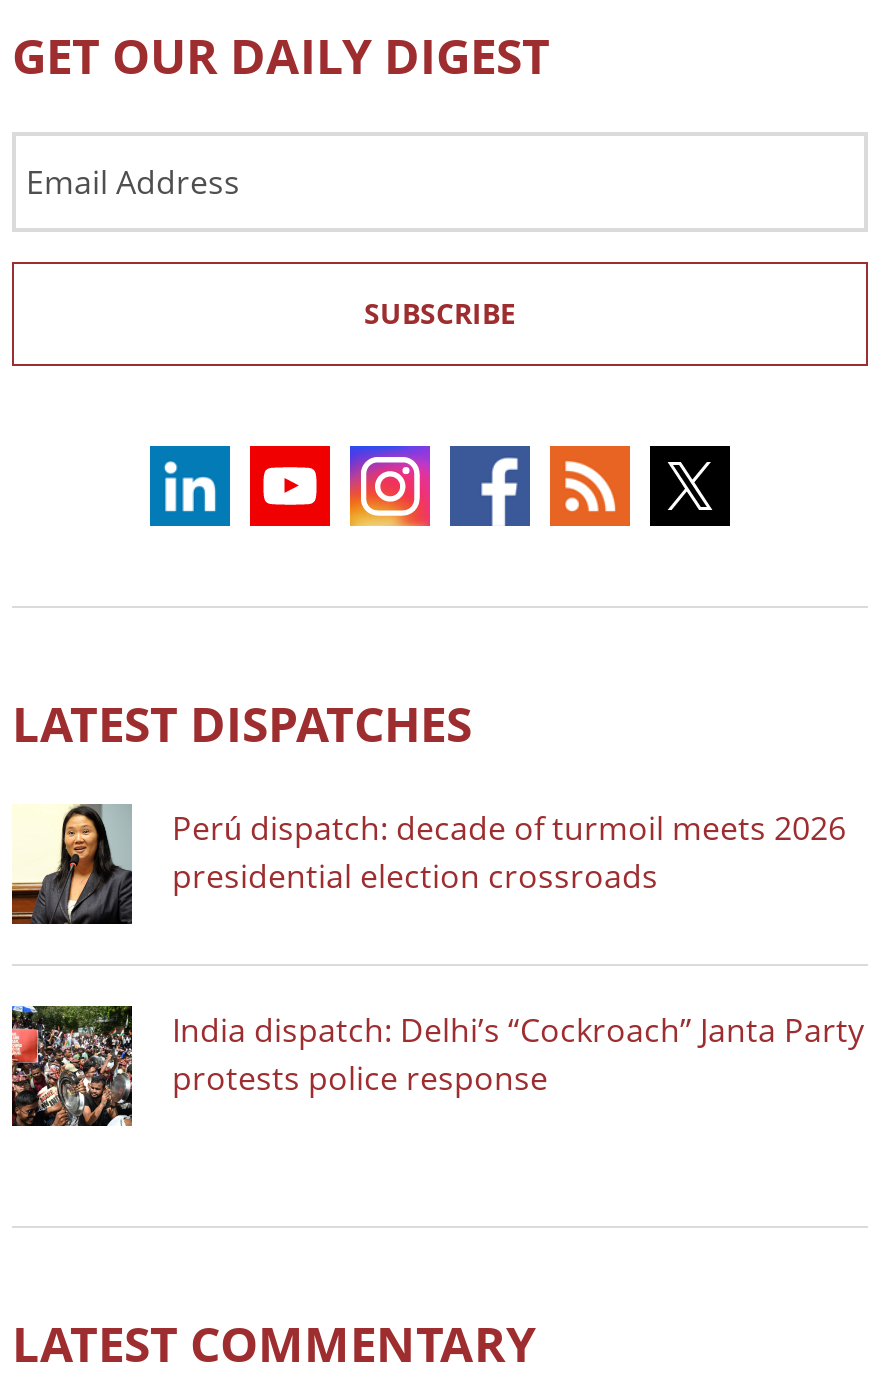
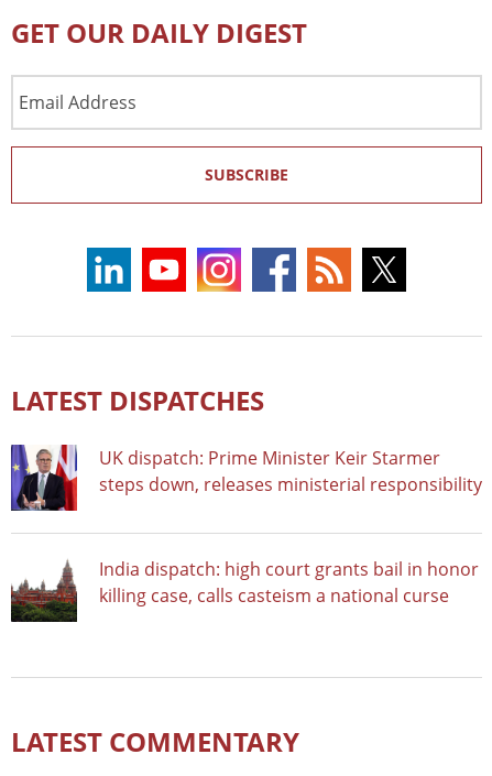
- [image]
- Perú dispatch: decade of turmoil meets 2026
- presidential election crossroads
+ [image]
+ UK dispatch: Prime Minister Keir Starmer
+ steps down, releases ministerial responsibility

- [image]
- India dispatch: Delhi’s “Cockroach” Janta Party
- protests police response
+ [image]
+ India dispatch: high court grants bail in honor
+ killing case, calls casteism a national curse
